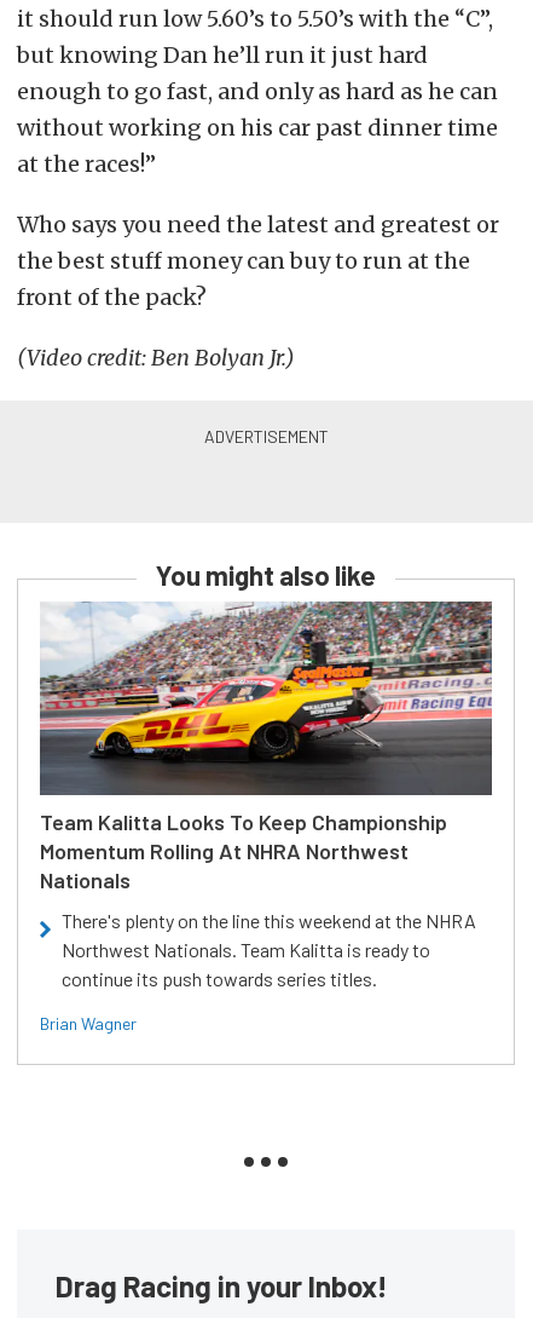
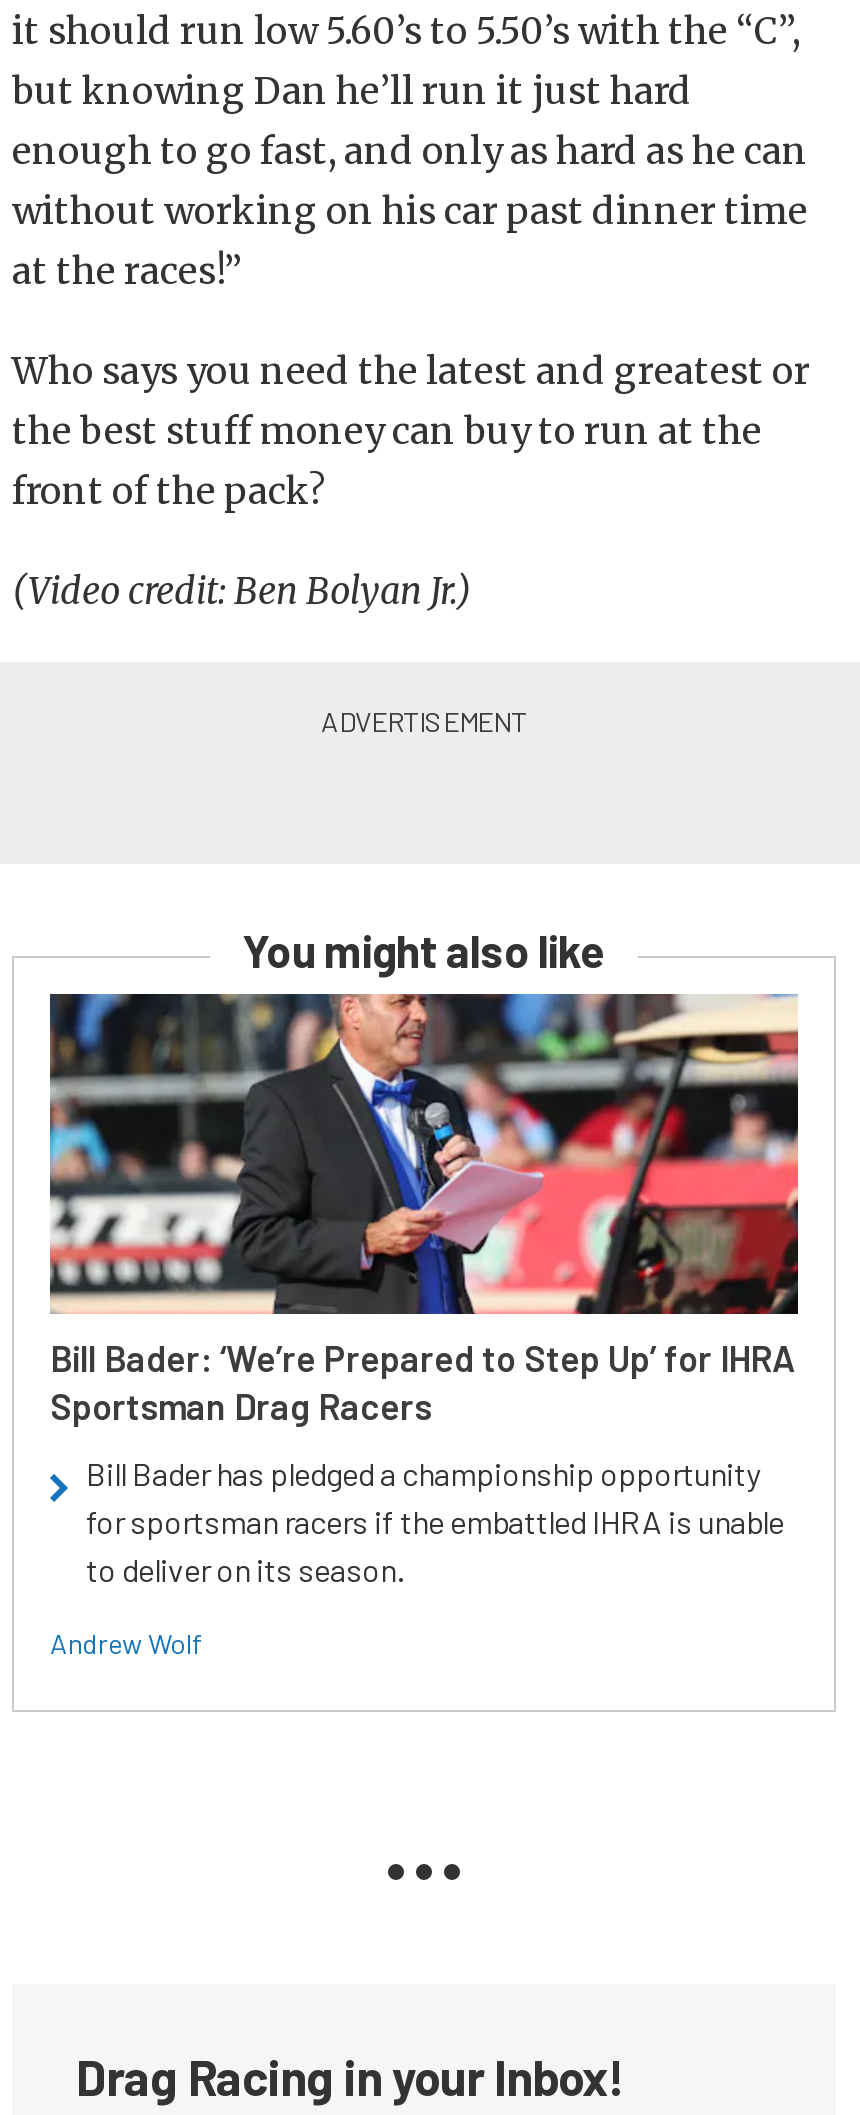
- [image]
- Team Kalitta Looks To Keep Championship
- Momentum Rolling At NHRA Northwest
- Nationals
+ [image]
+ Bill Bader: ‘We’re Prepared to Step Up’ for IHRA
+ Sportsman Drag Racers

- There's plenty on the line this weekend at the NHRA
- Northwest Nationals. Team Kalitta is ready to
- continue its push towards series titles.
+ Bill Bader has pledged a championship opportunity
+ for sportsman racers if the embattled IHRA is unable
+ to deliver on its season.

- Brian Wagner
+ Andrew Wolf
